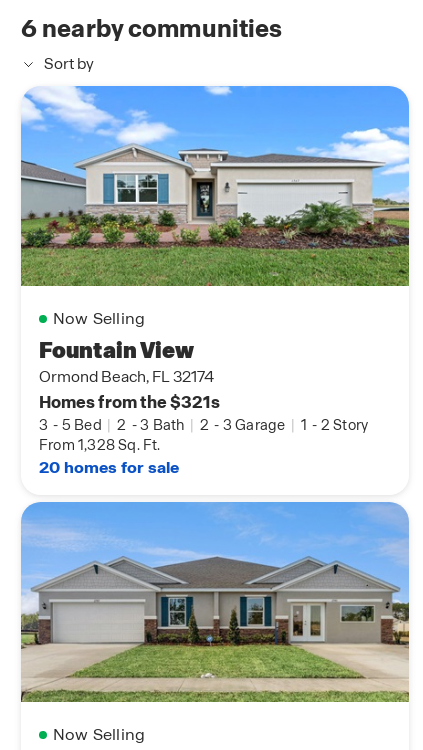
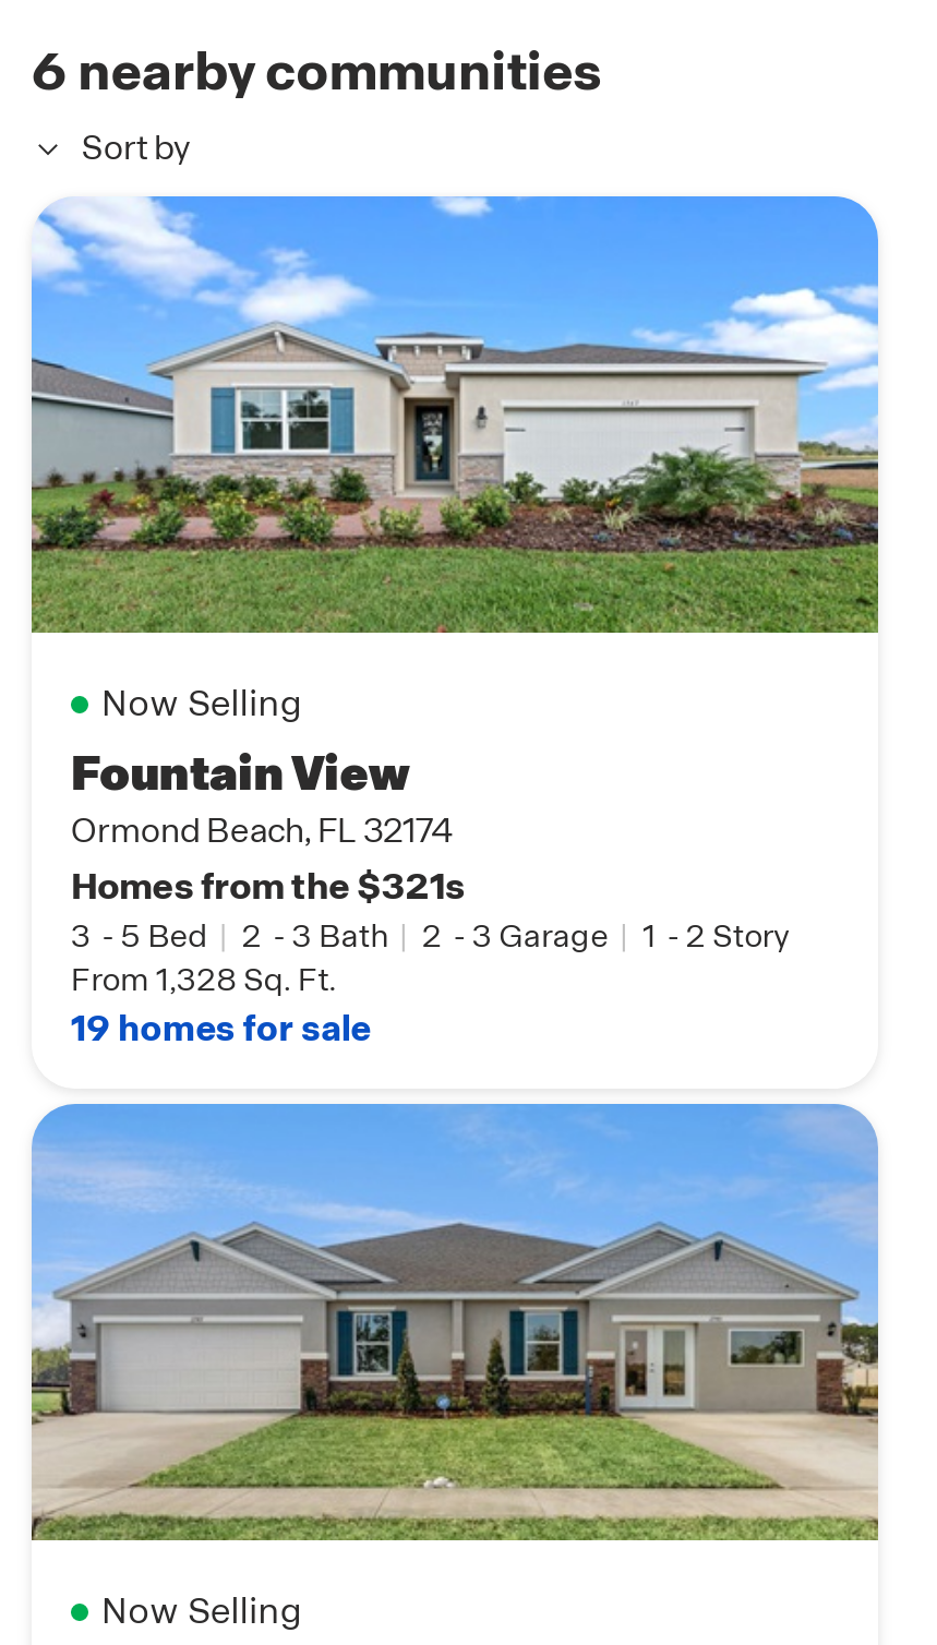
- 20 homes for sale
+ 19 homes for sale
